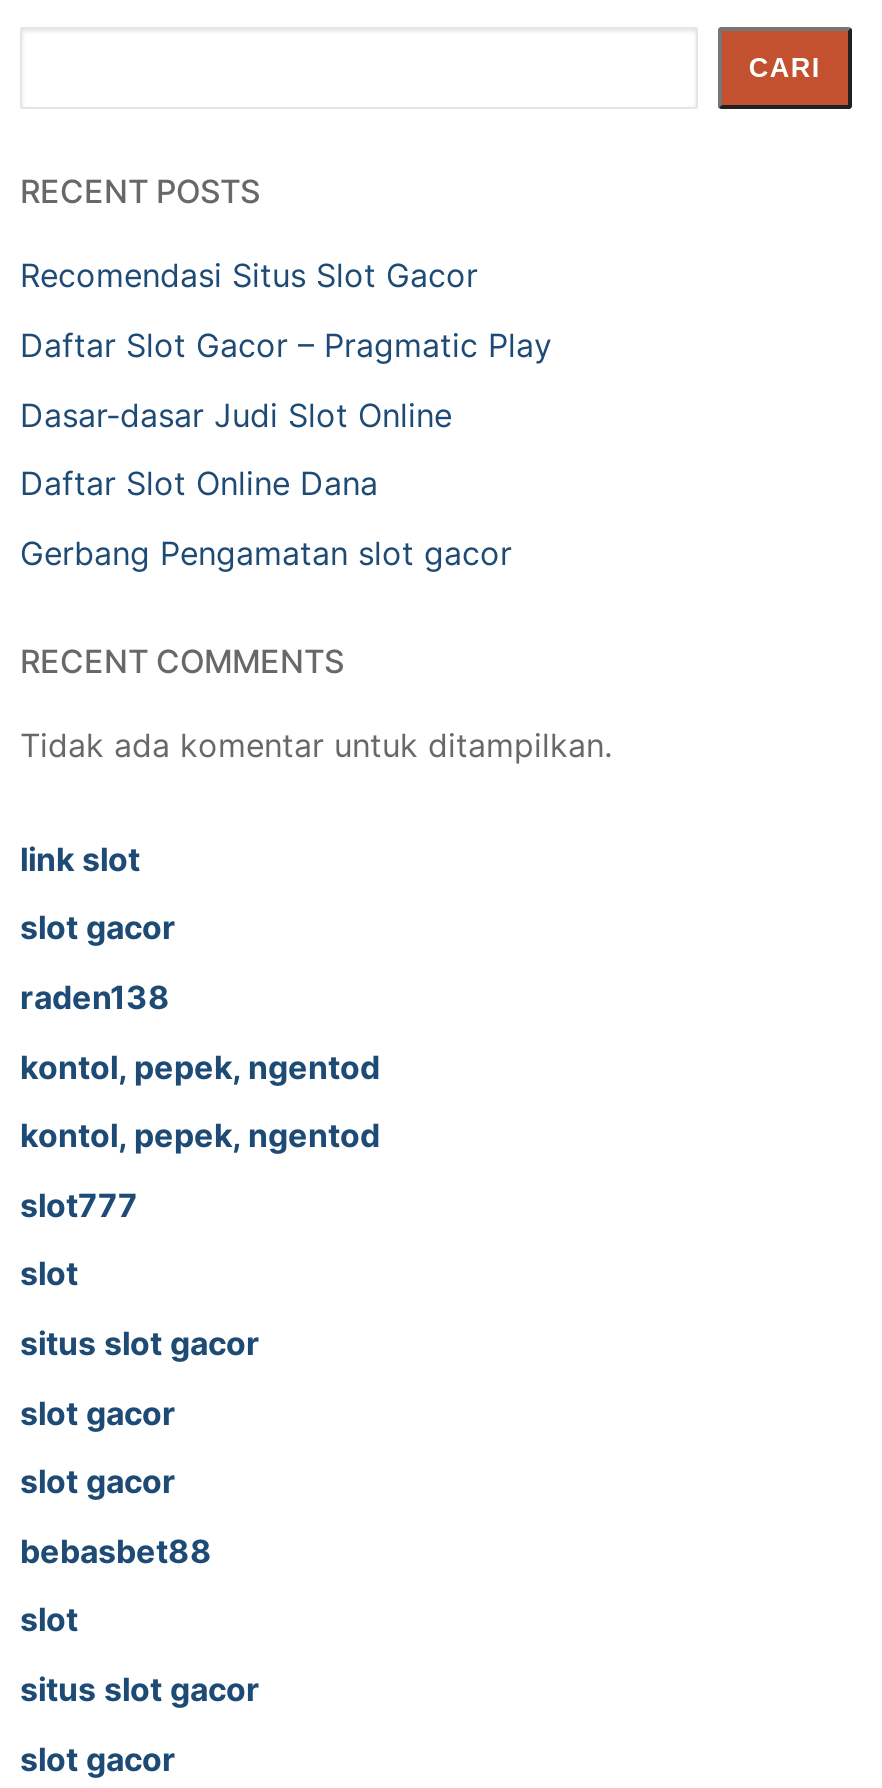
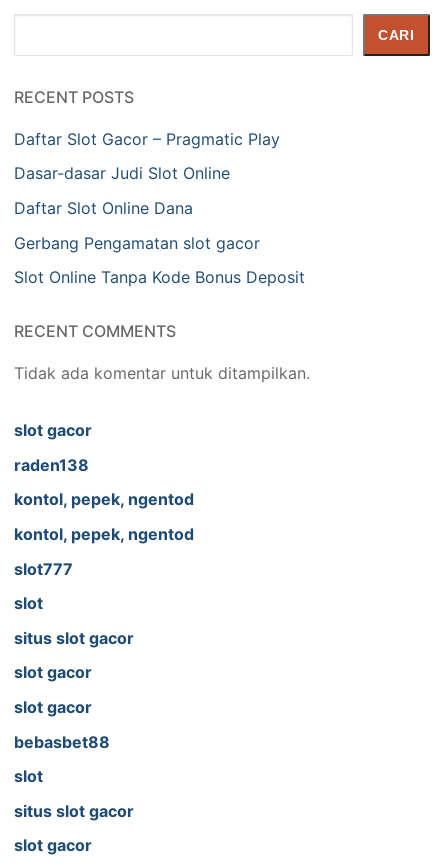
- Recomendasi Situs Slot Gacor

+ Slot Online Tanpa Kode Bonus Deposit

- link slot
